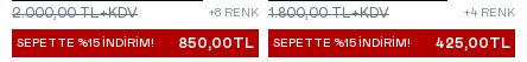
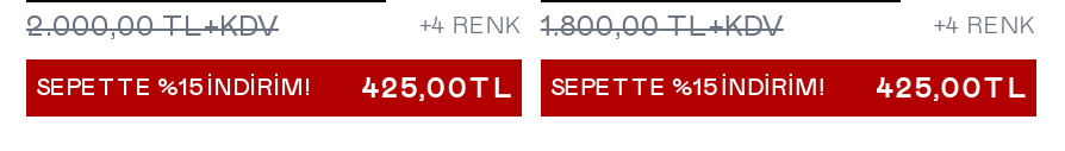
- +8 RENK
+ +4 RENK

- 850,00TL
+ 425,00TL
